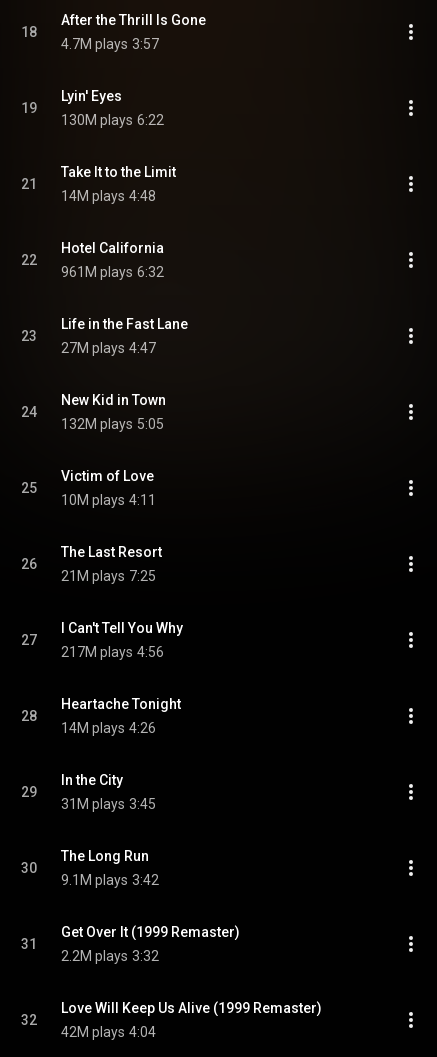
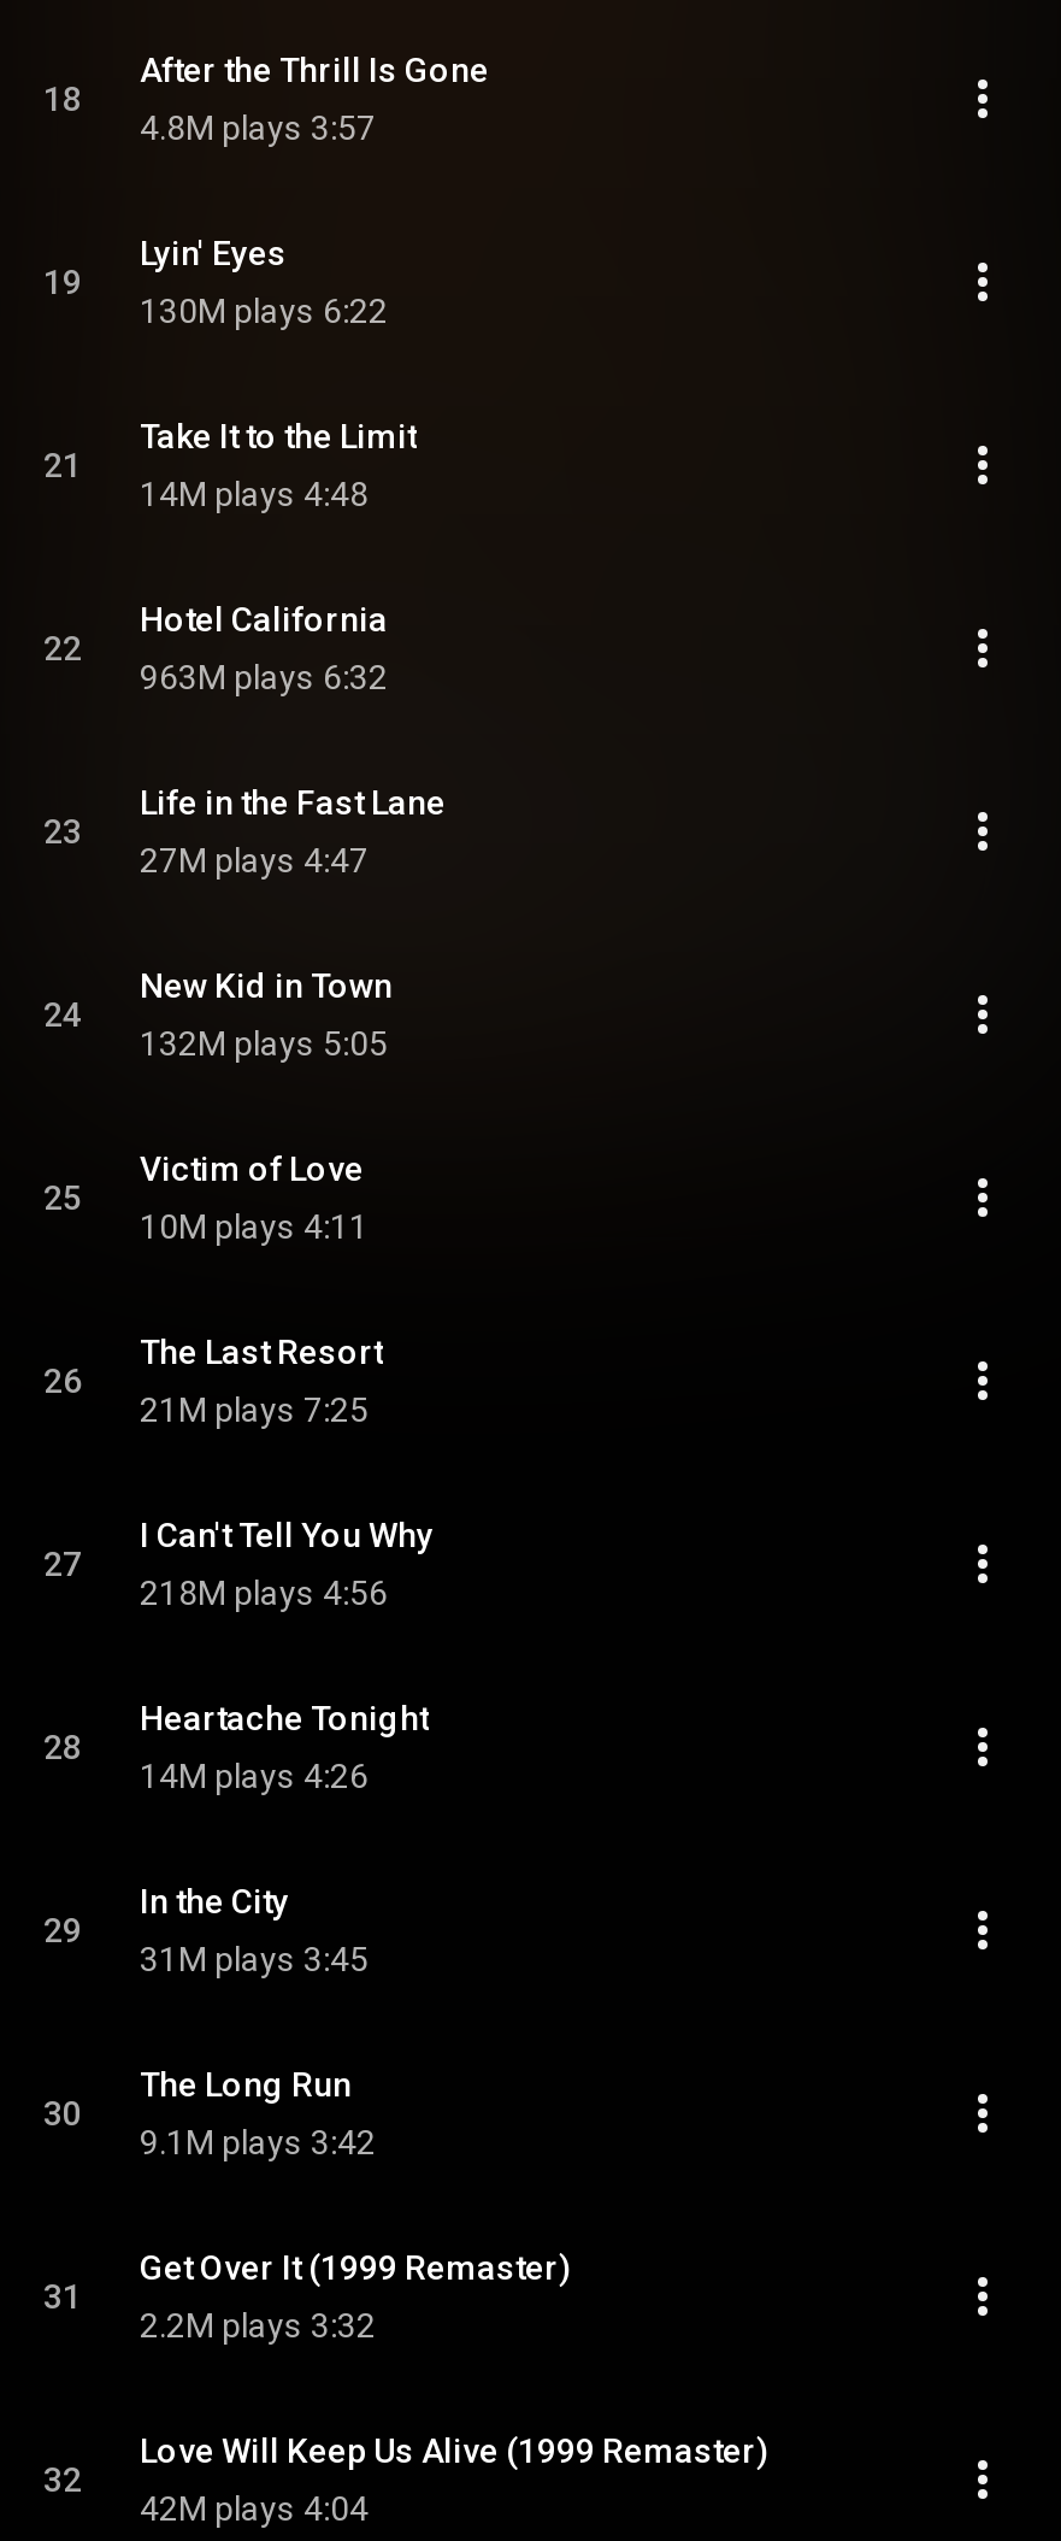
- 4.7M plays 3:57
+ 4.8M plays 3:57

- 961M plays 6:32
+ 963M plays 6:32

- 217M plays 4:56
+ 218M plays 4:56
